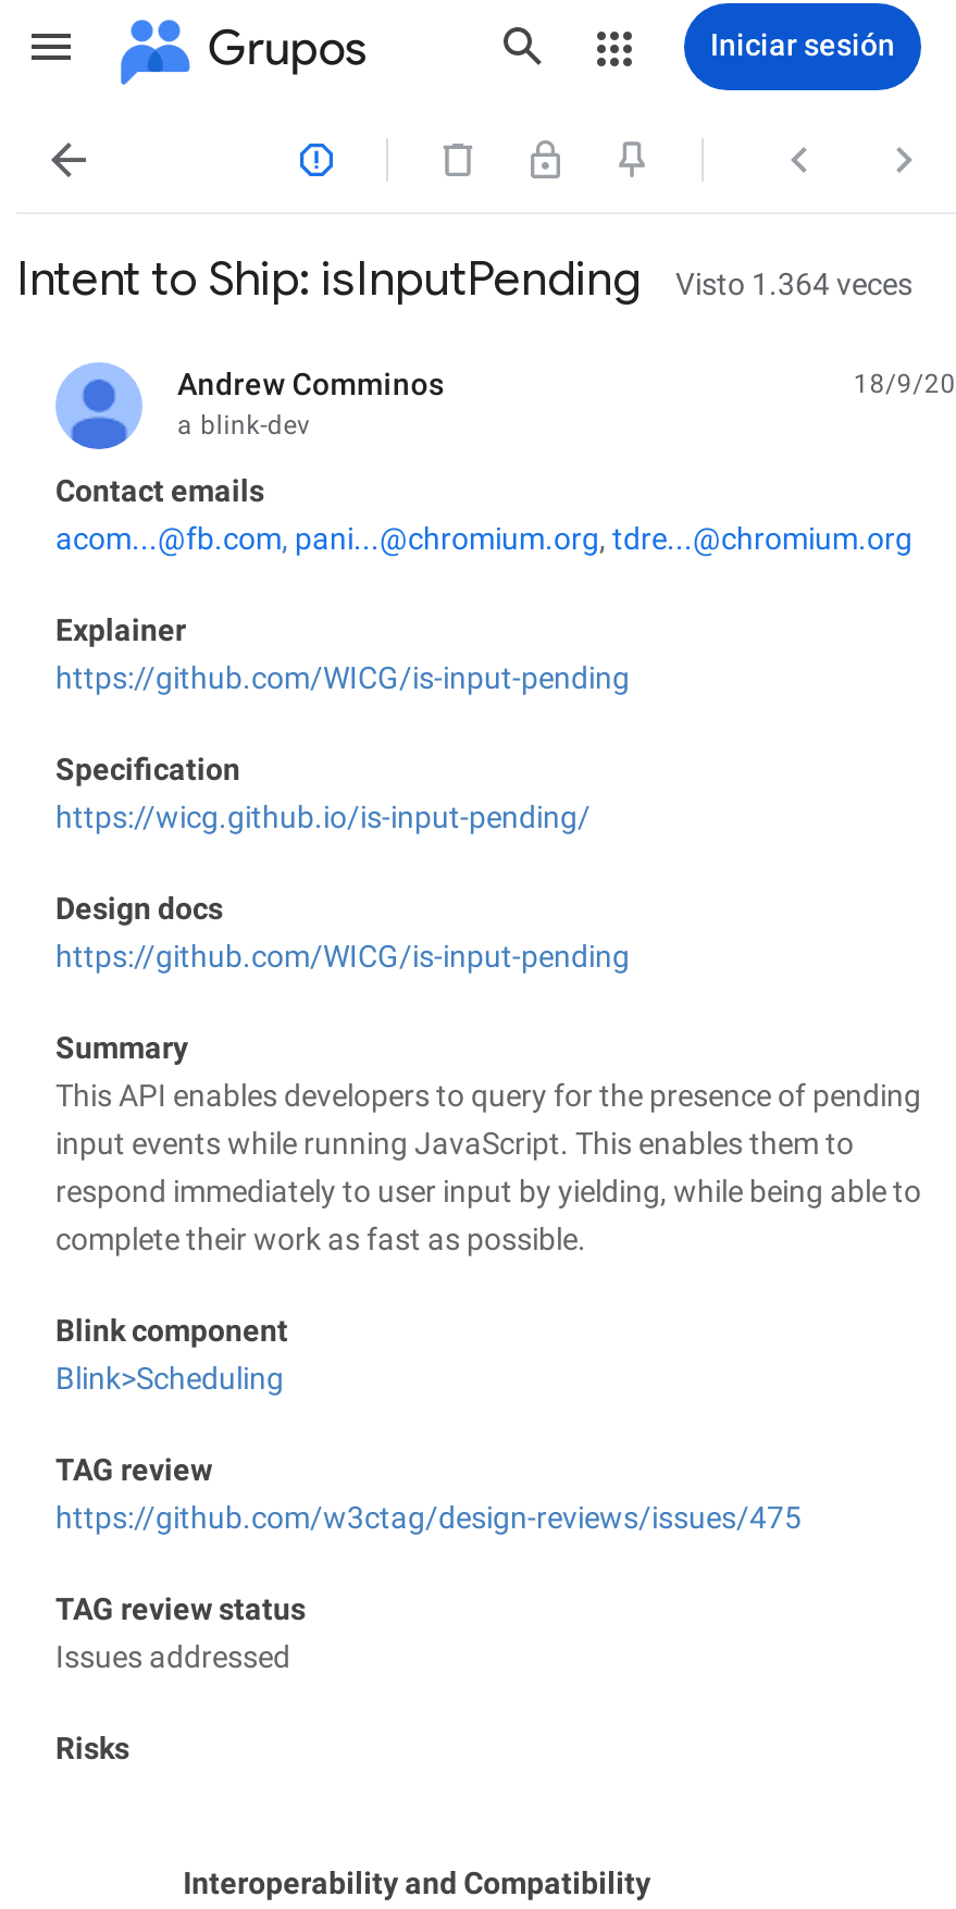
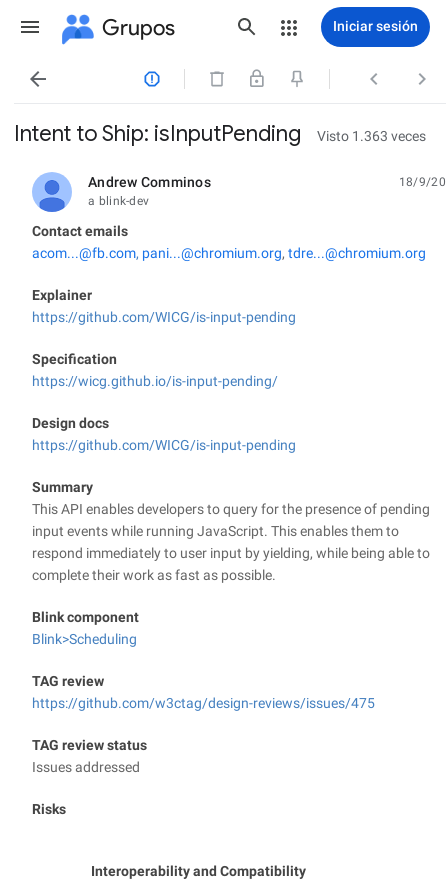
- Intent to Ship: isInputPending Visto 1.364 veces
+ Intent to Ship: isInputPending Visto 1.363 veces
